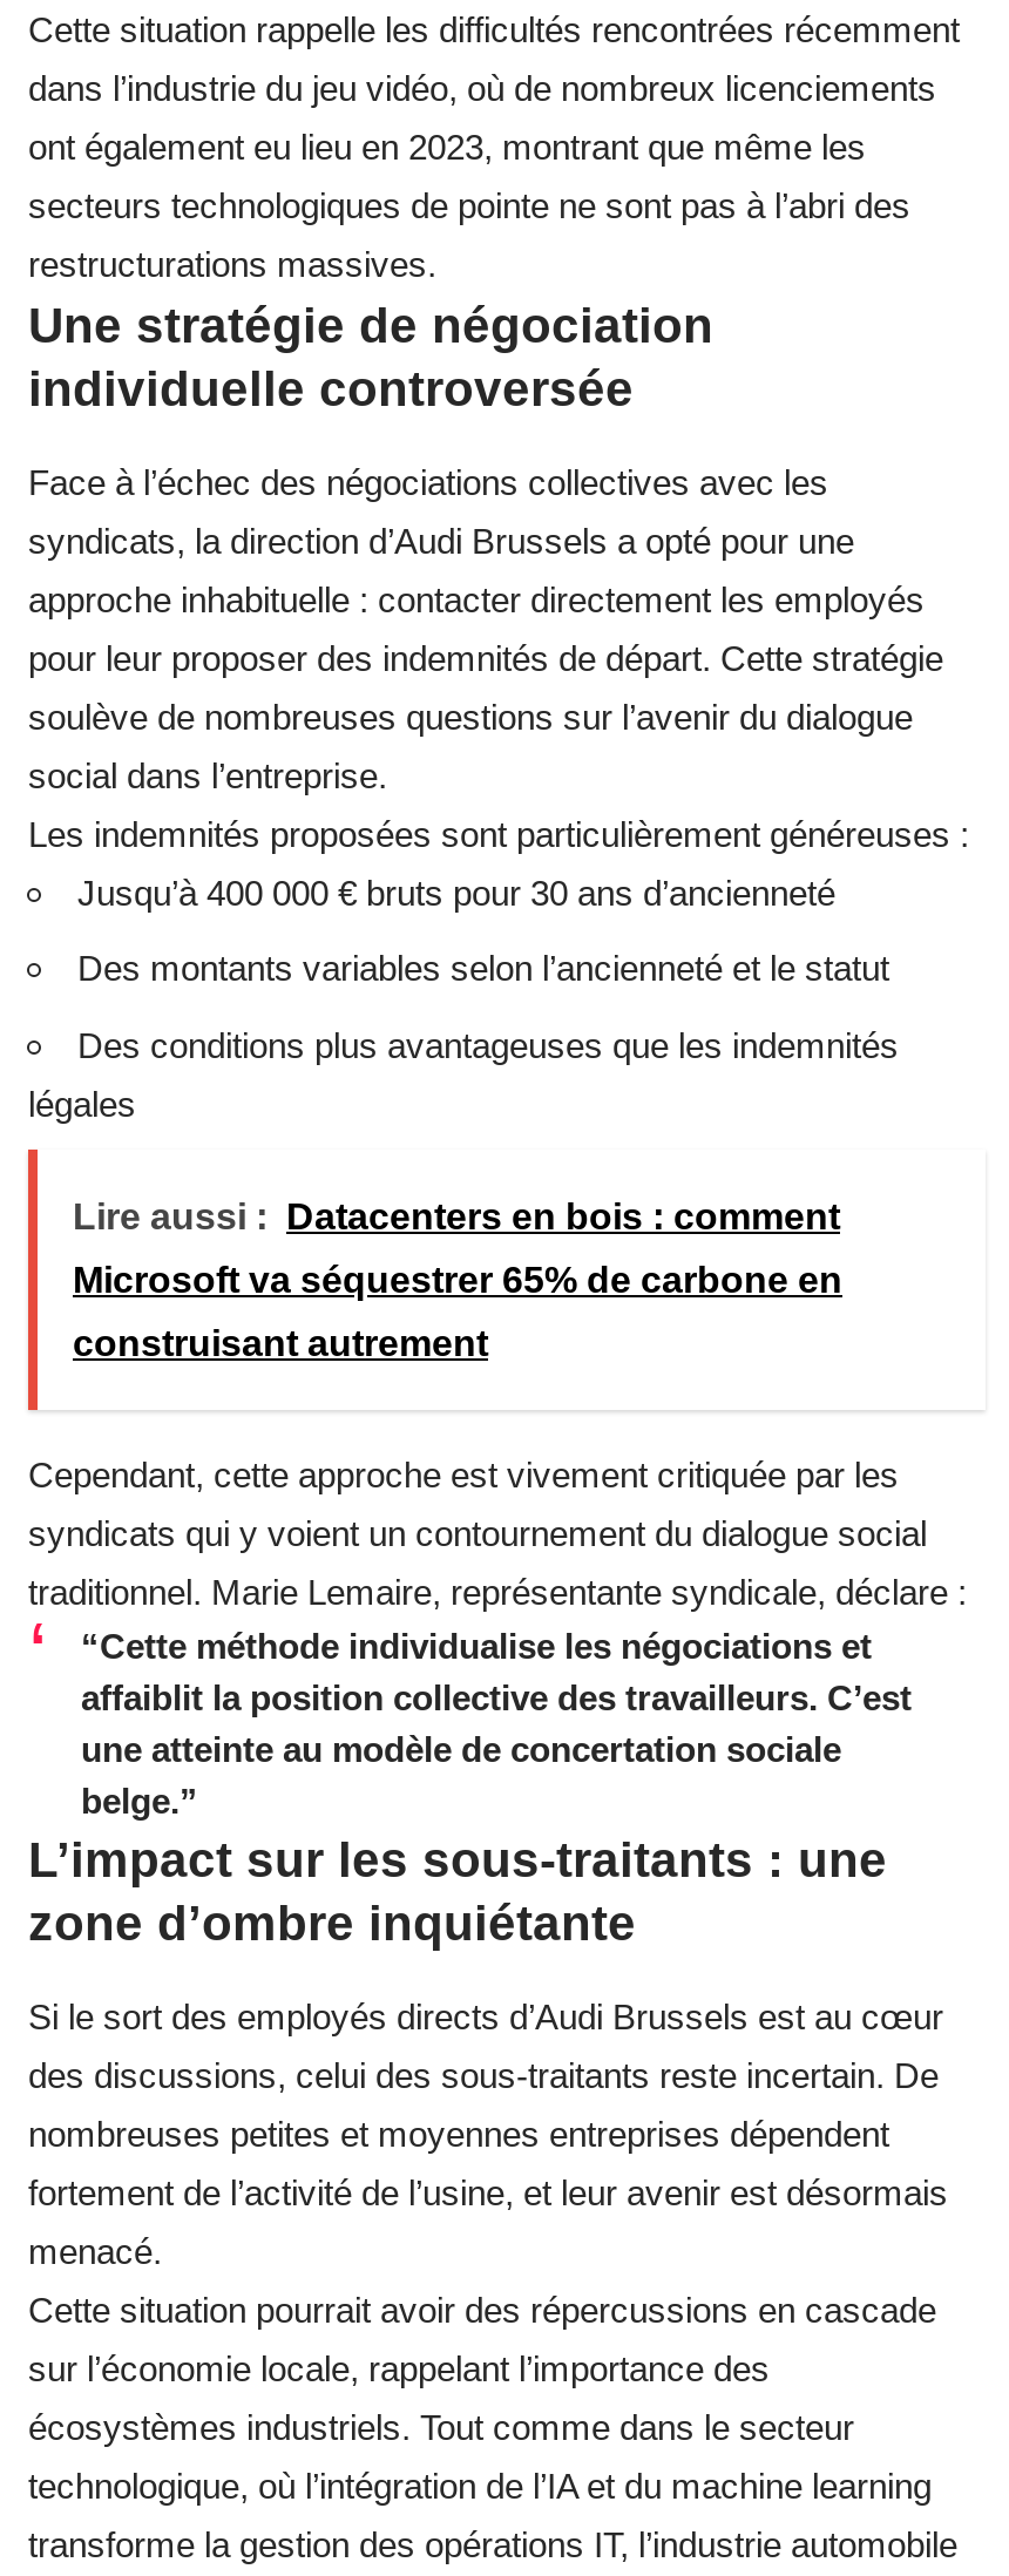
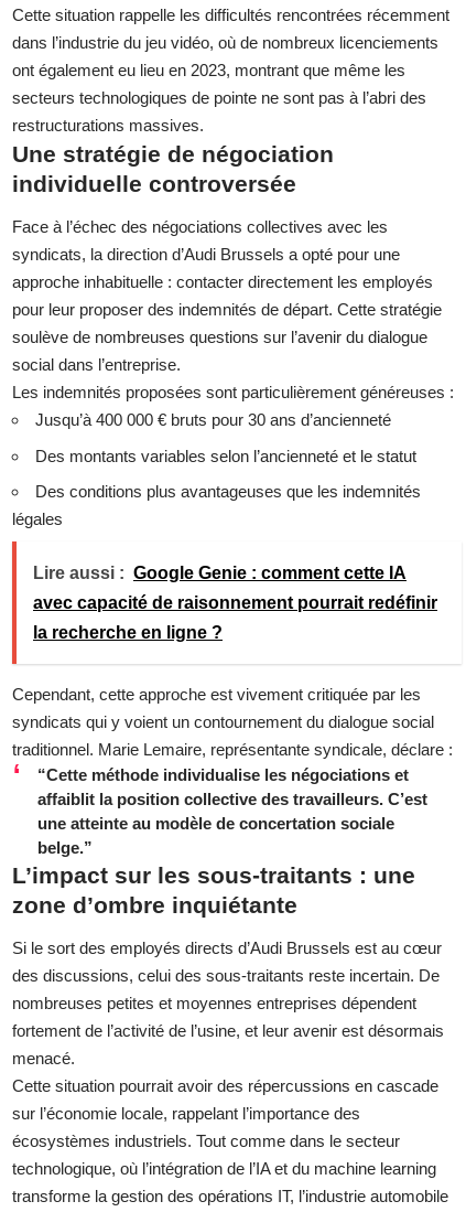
- Lire aussi : Datacenters en bois : comment
+ Lire aussi : Google Genie : comment cette IA

- Microsoft va séquestrer 65% de carbone en
+ avec capacité de raisonnement pourrait redéfinir

- construisant autrement
+ la recherche en ligne ?
